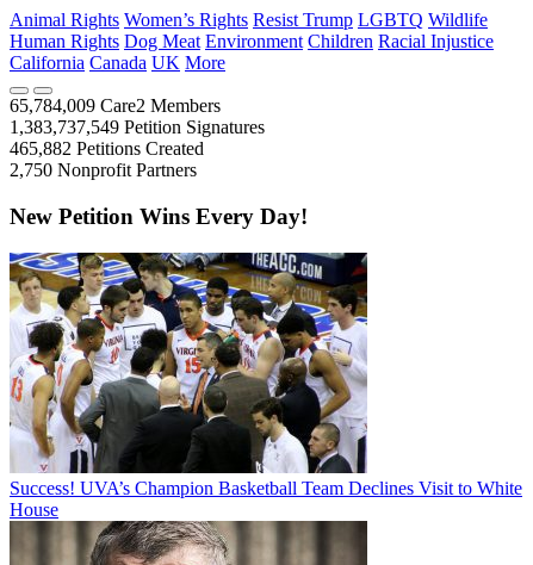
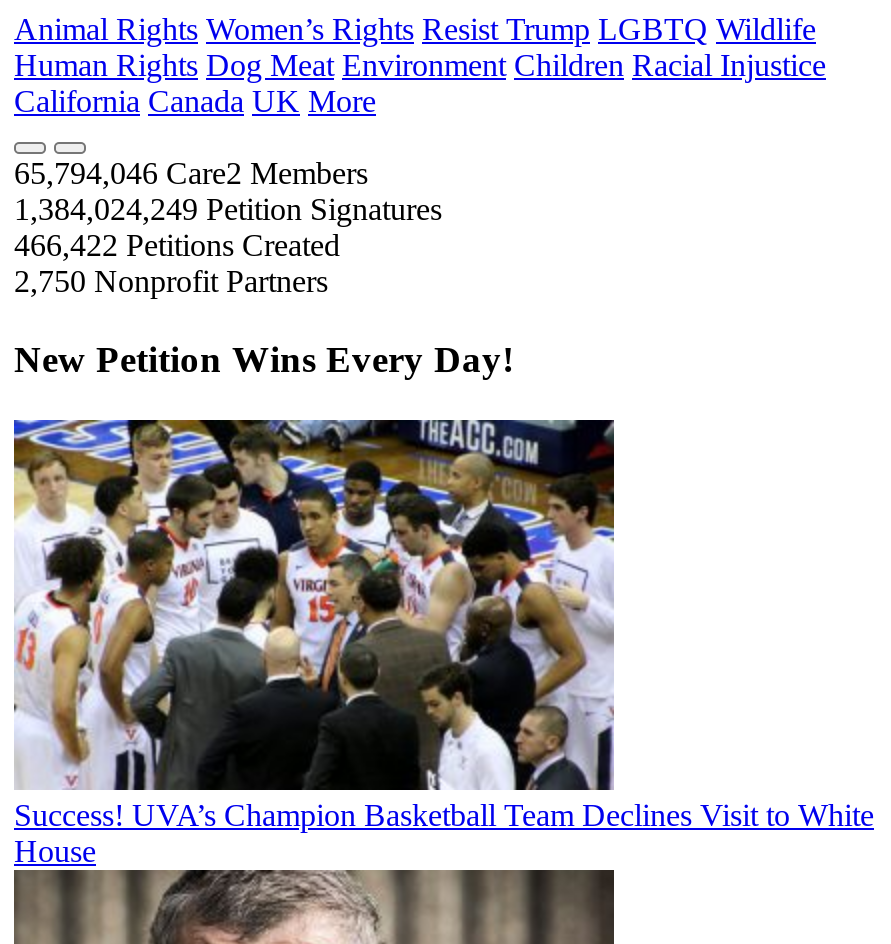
- 65,784,009 Care2 Members
+ 65,794,046 Care2 Members

- 1,383,737,549 Petition Signatures
+ 1,384,024,249 Petition Signatures

- 465,882 Petitions Created
+ 466,422 Petitions Created
